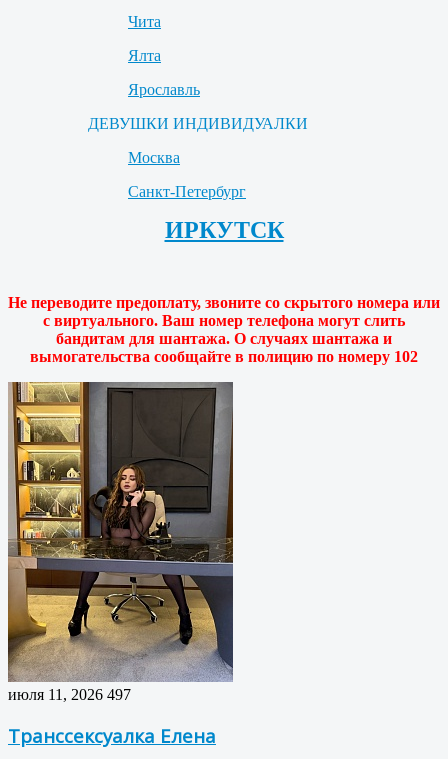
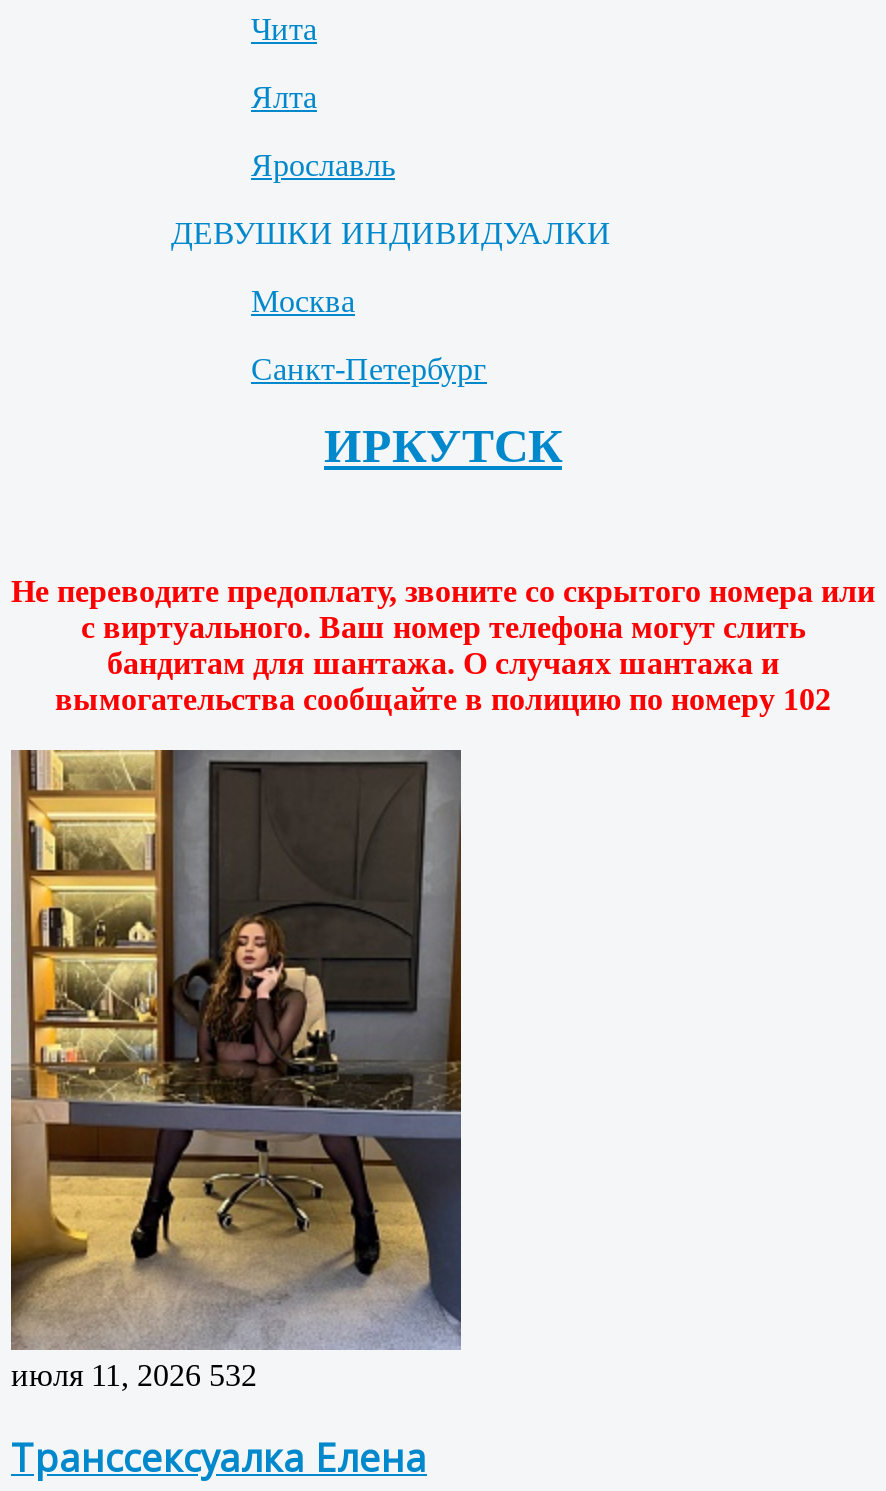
- июля 11, 2026 497
+ июля 11, 2026 532
